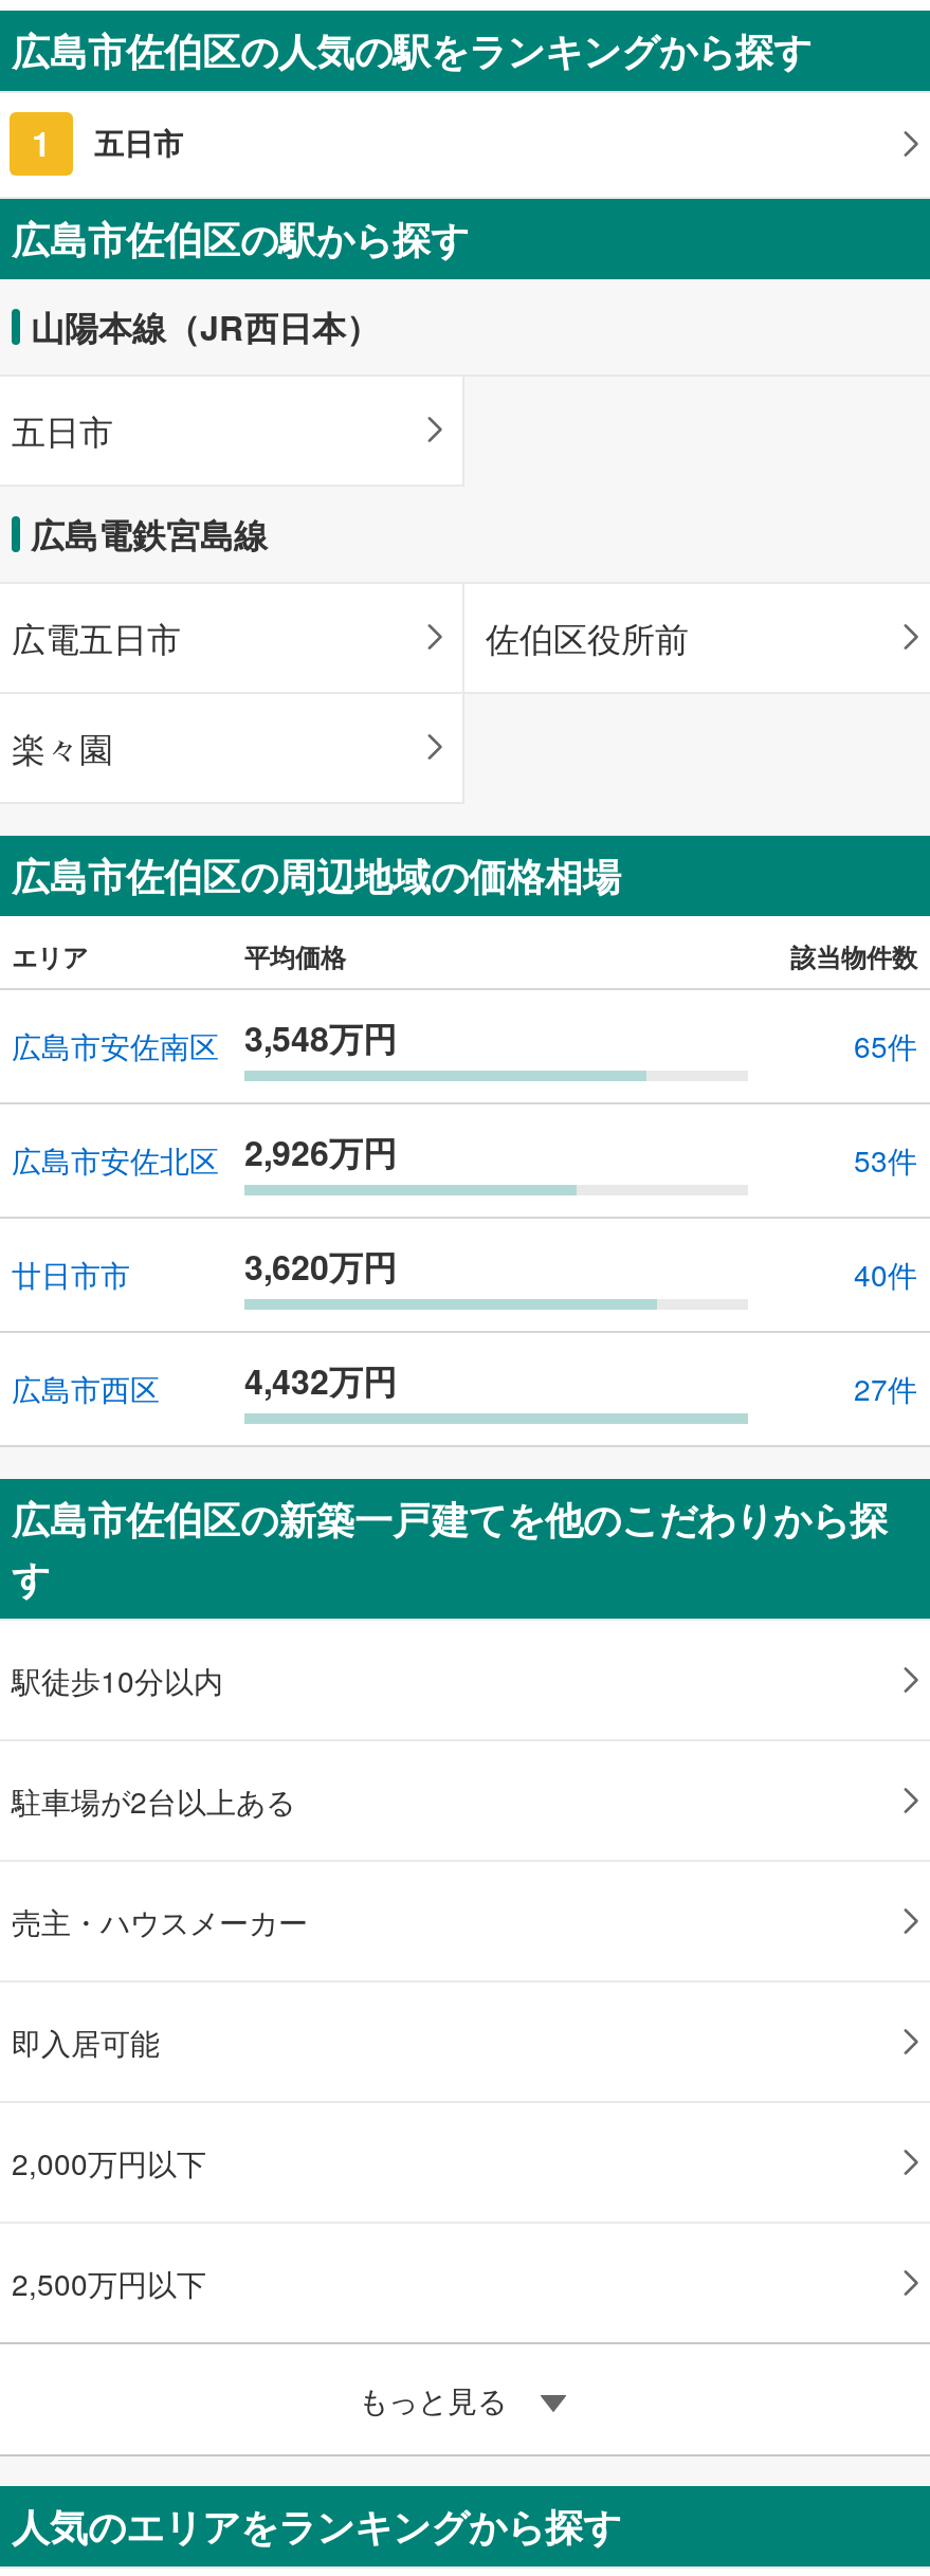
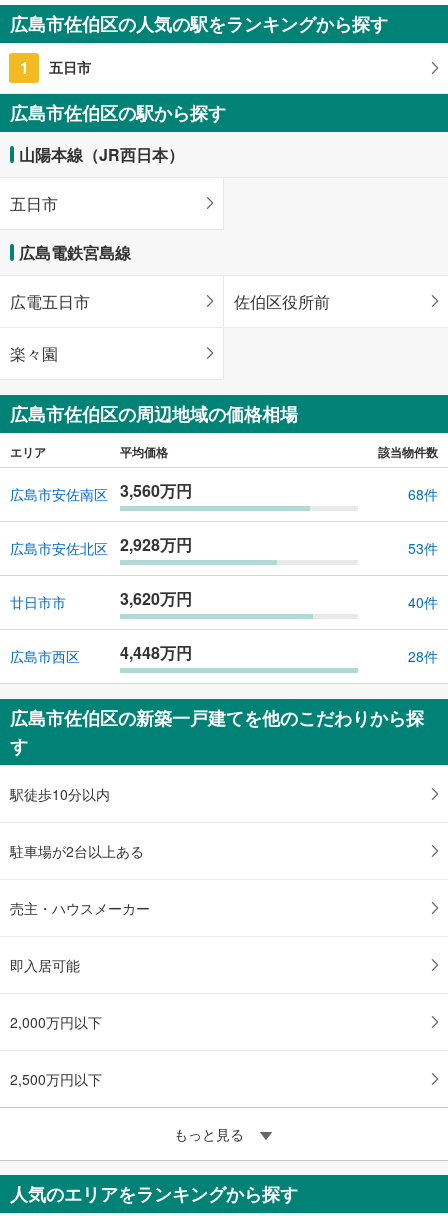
- 広島市安佐南区 3,548万円
+ 広島市安佐南区 3,560万円

- 65件
+ 68件

- 広島市安佐北区 2,926万円
+ 広島市安佐北区 2,928万円

- 広島市西区 4,432万円
+ 広島市西区 4,448万円

- 27件
+ 28件
